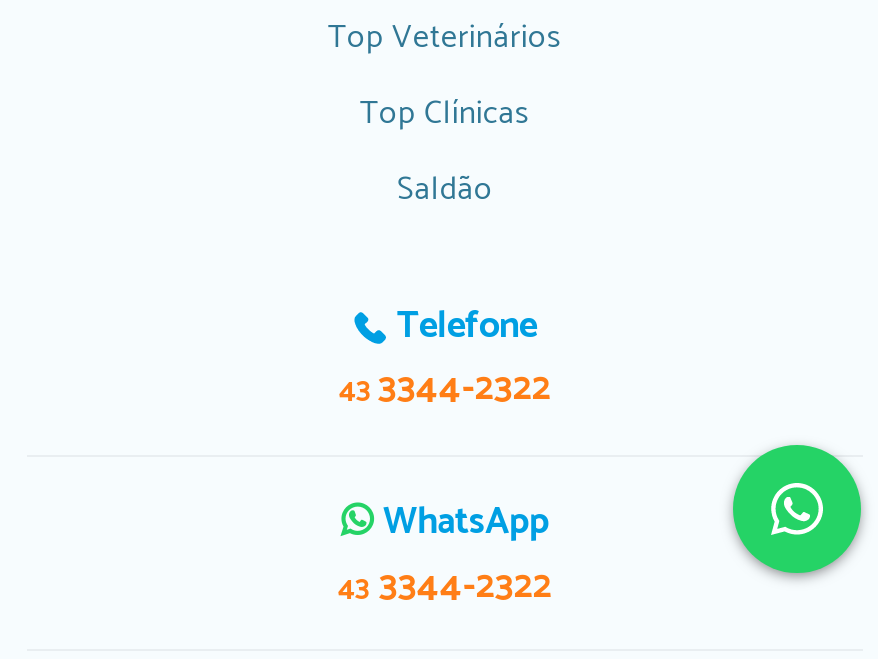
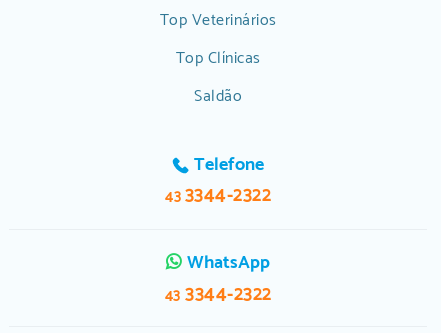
- [image]
